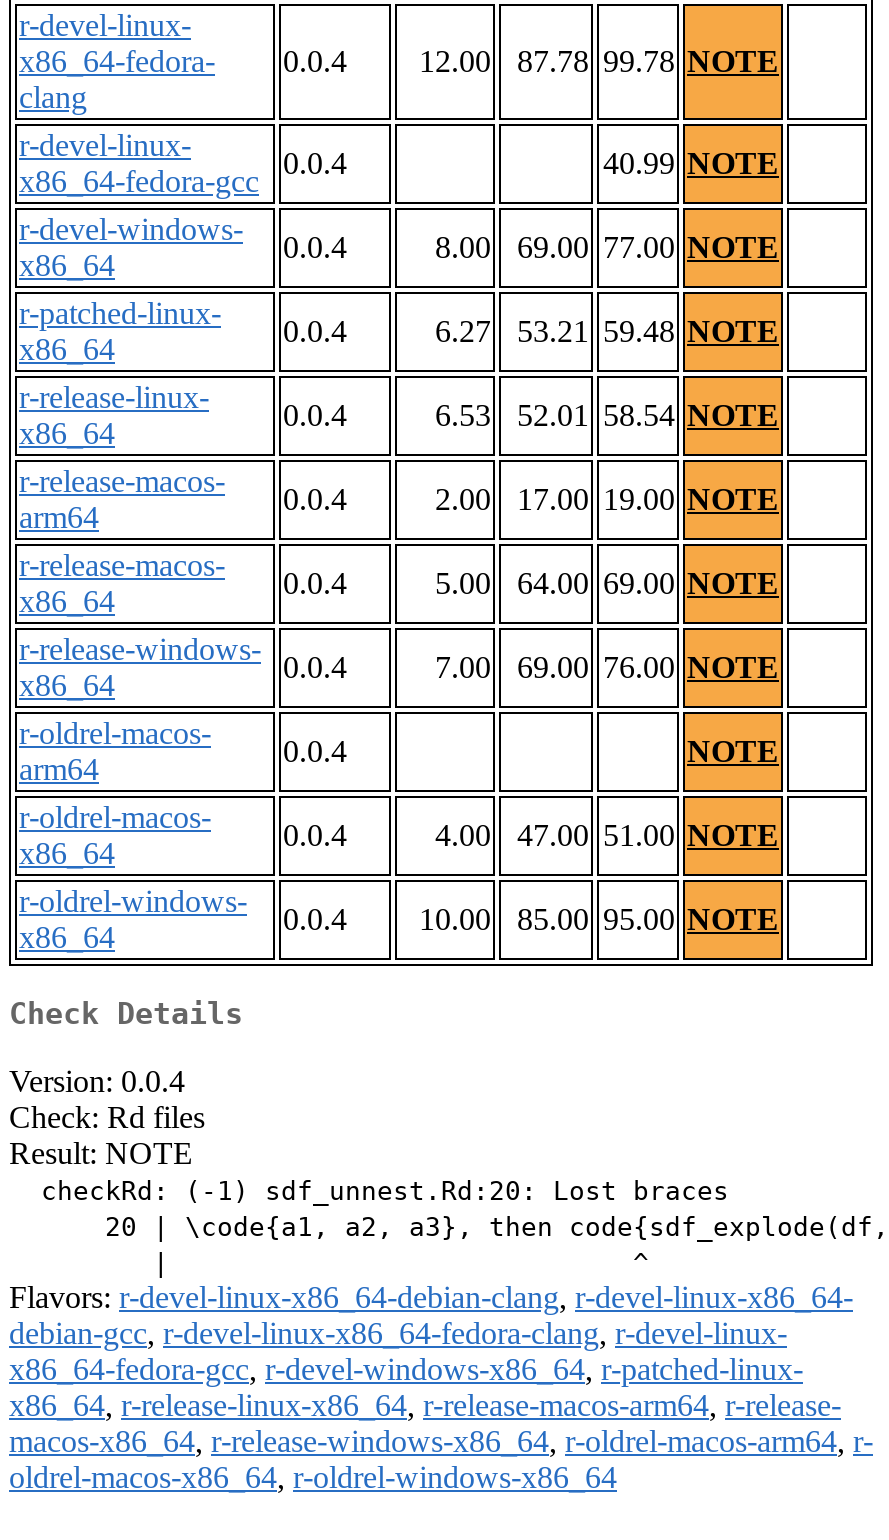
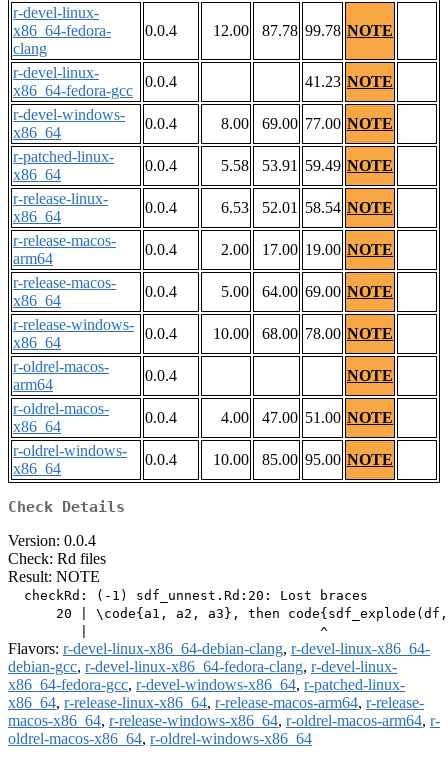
- 40.99 NOTE
+ 41.23 NOTE

- 6.27
+ 5.58

- 53.21 59.48 NOTE
+ 53.91 59.49 NOTE

- 7.00
+ 10.00

- 69.00 76.00 NOTE
+ 68.00 78.00 NOTE
